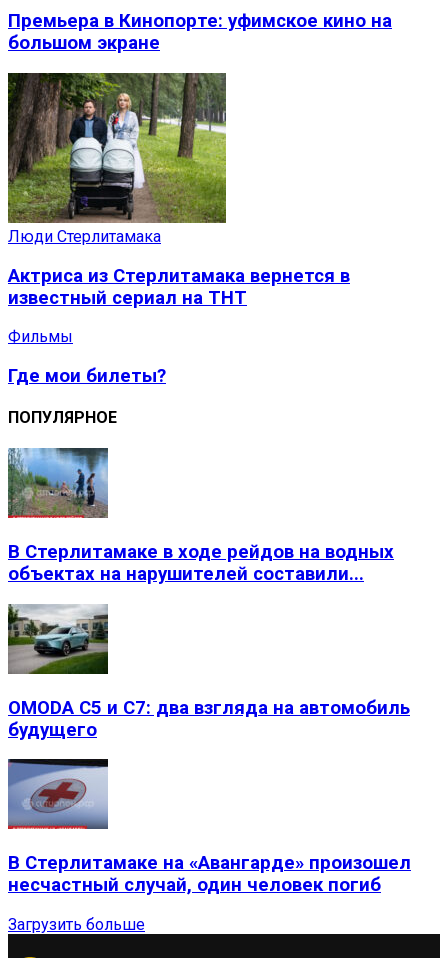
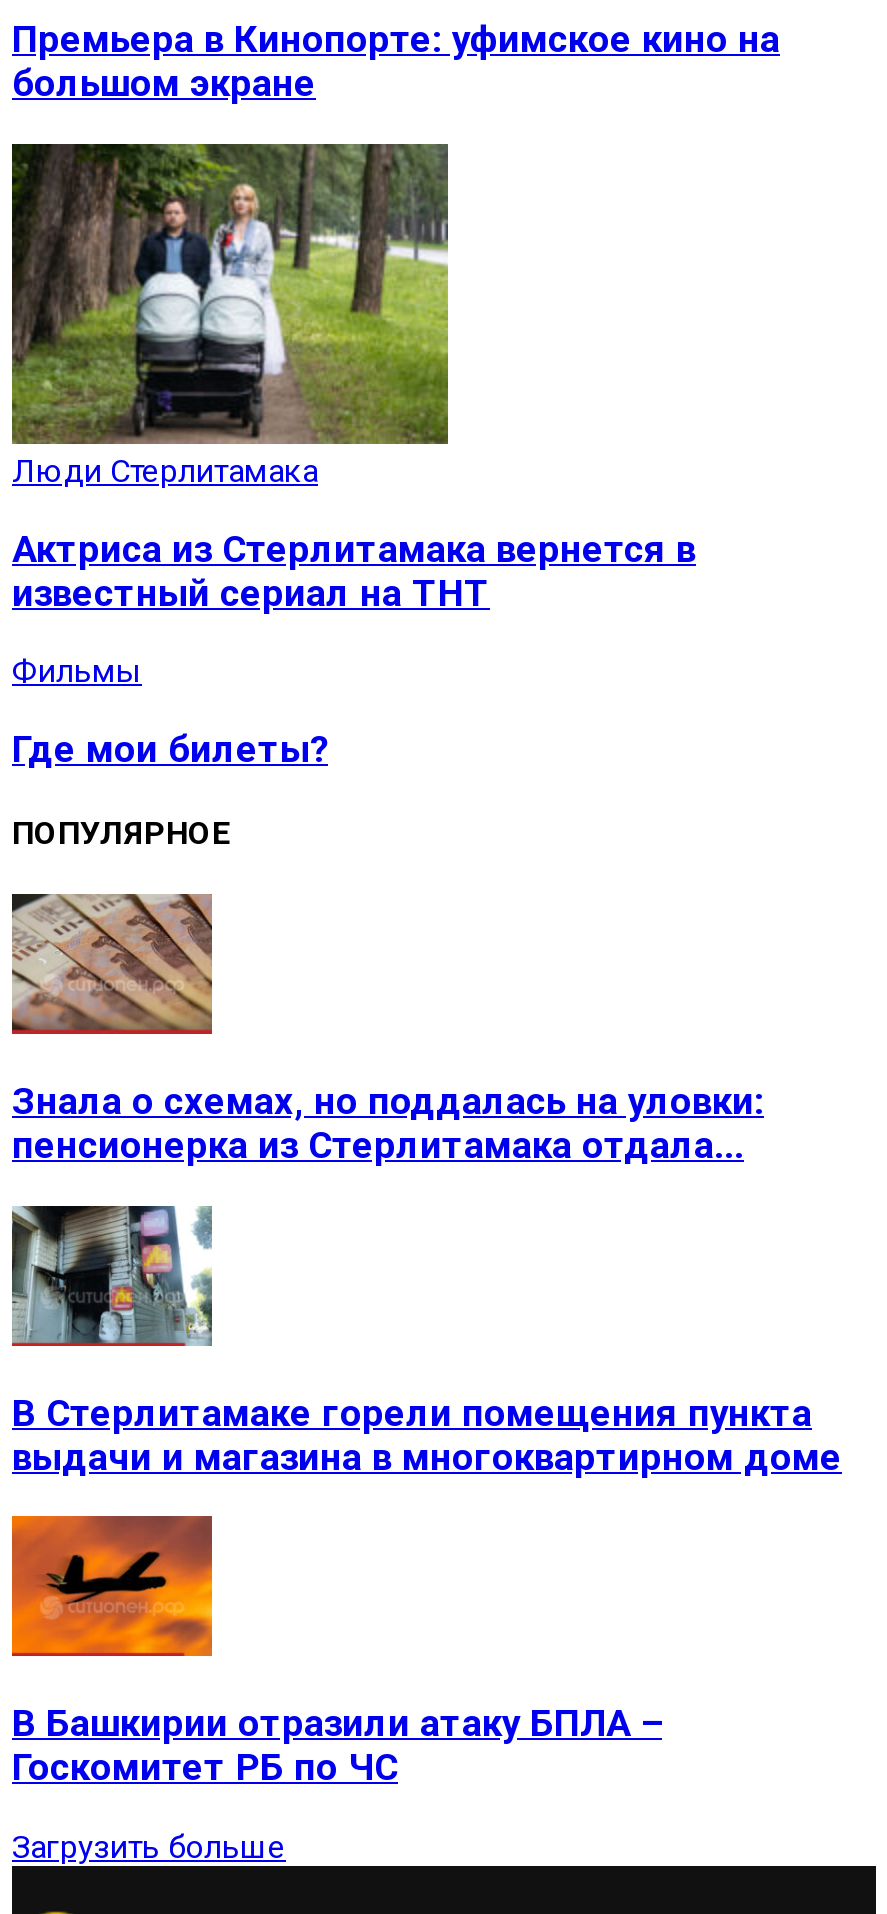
- [image]
- В Стерлитамаке в ходе рейдов на водных
- объектах на нарушителей составили...
+ [image]
+ Знала о схемах, но поддалась на уловки:
+ пенсионерка из Стерлитамака отдала...

- [image]
- OMODA C5 и C7: два взгляда на автомобиль
- будущего
+ [image]
+ В Стерлитамаке горели помещения пункта
+ выдачи и магазина в многоквартирном доме

- [image]
- В Стерлитамаке на «Авангарде» произошел
- несчастный случай, один человек погиб
+ [image]
+ В Башкирии отразили атаку БПЛА –
+ Госкомитет РБ по ЧС
